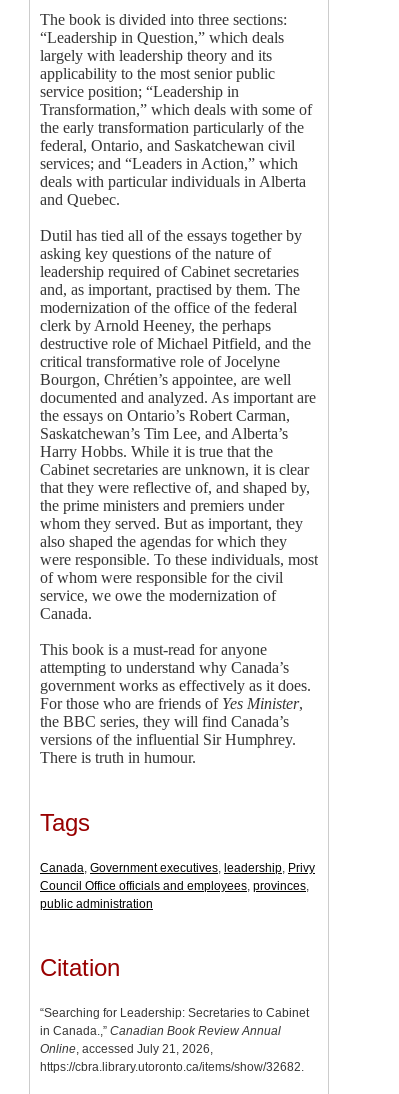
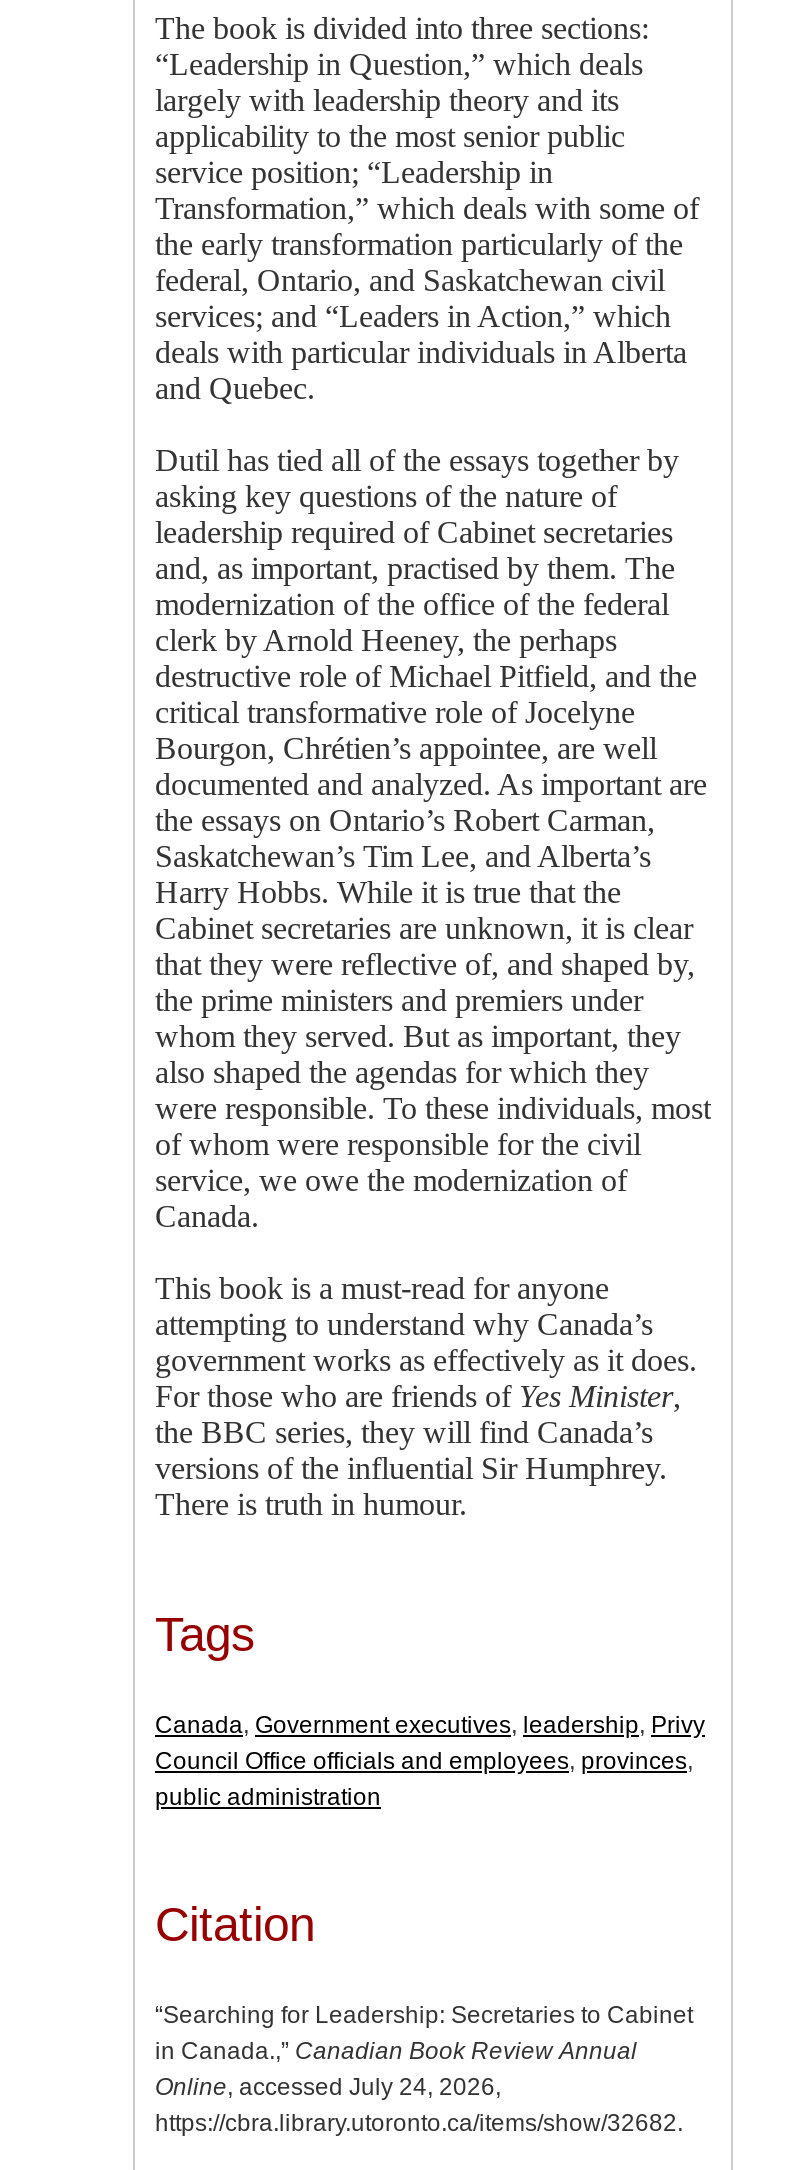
- Online, accessed July 21, 2026,
+ Online, accessed July 24, 2026,
